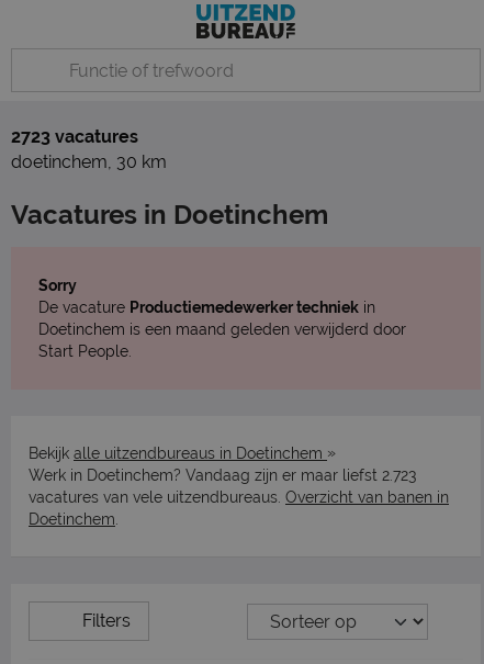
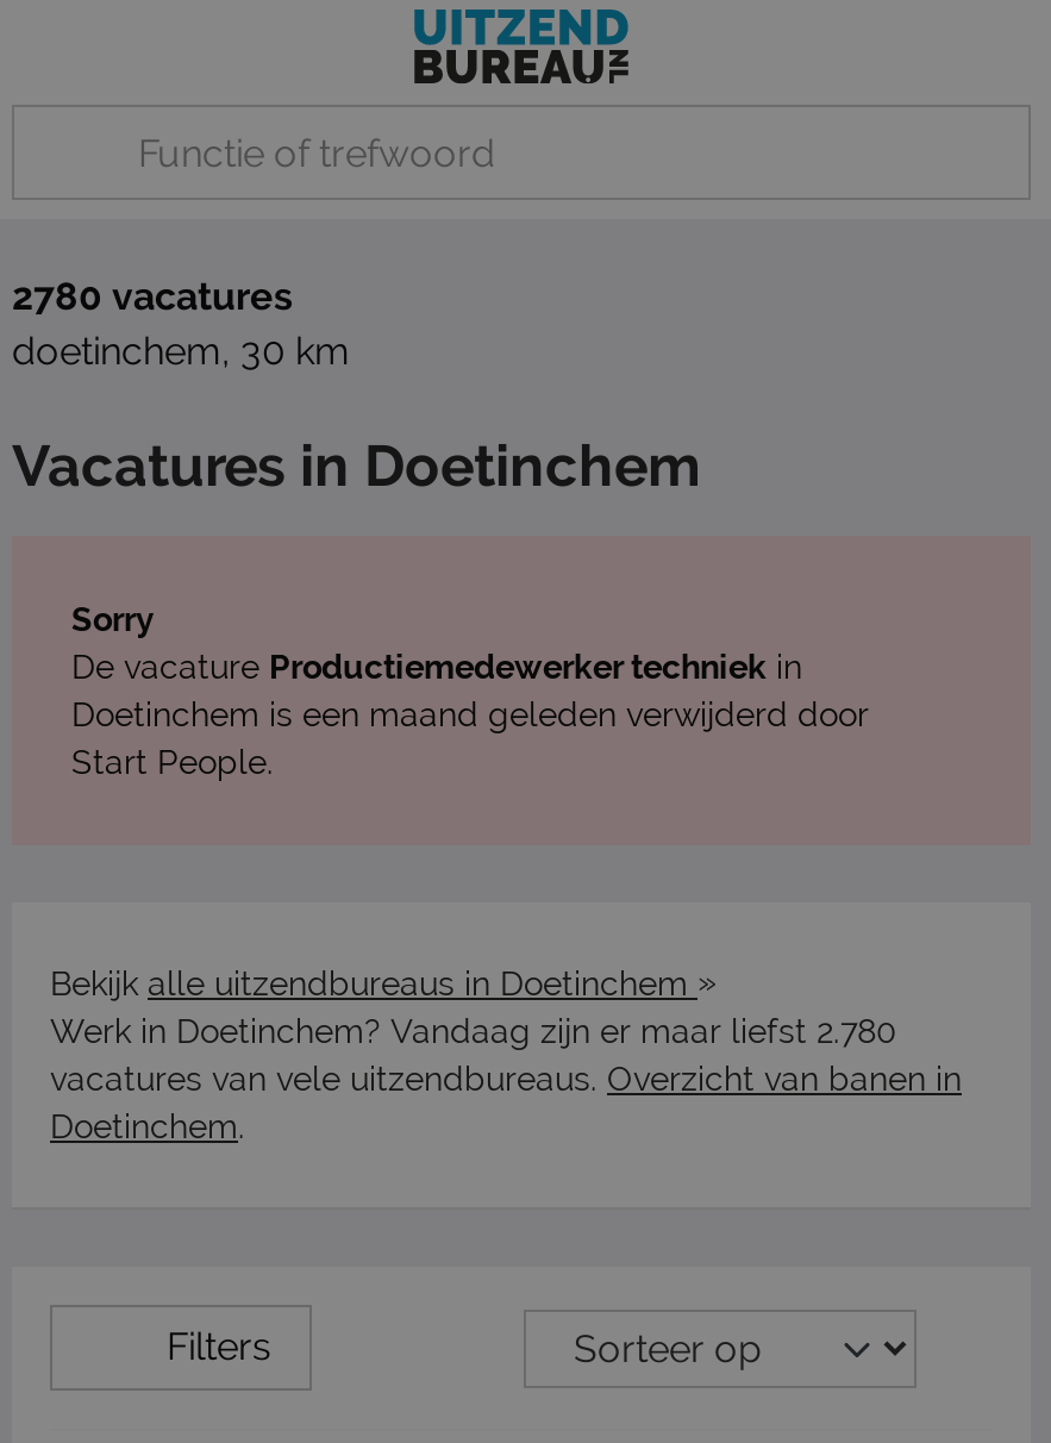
- 2723 vacatures
+ 2780 vacatures

- Werk in Doetinchem? Vandaag zijn er maar liefst 2.723
+ Werk in Doetinchem? Vandaag zijn er maar liefst 2.780
